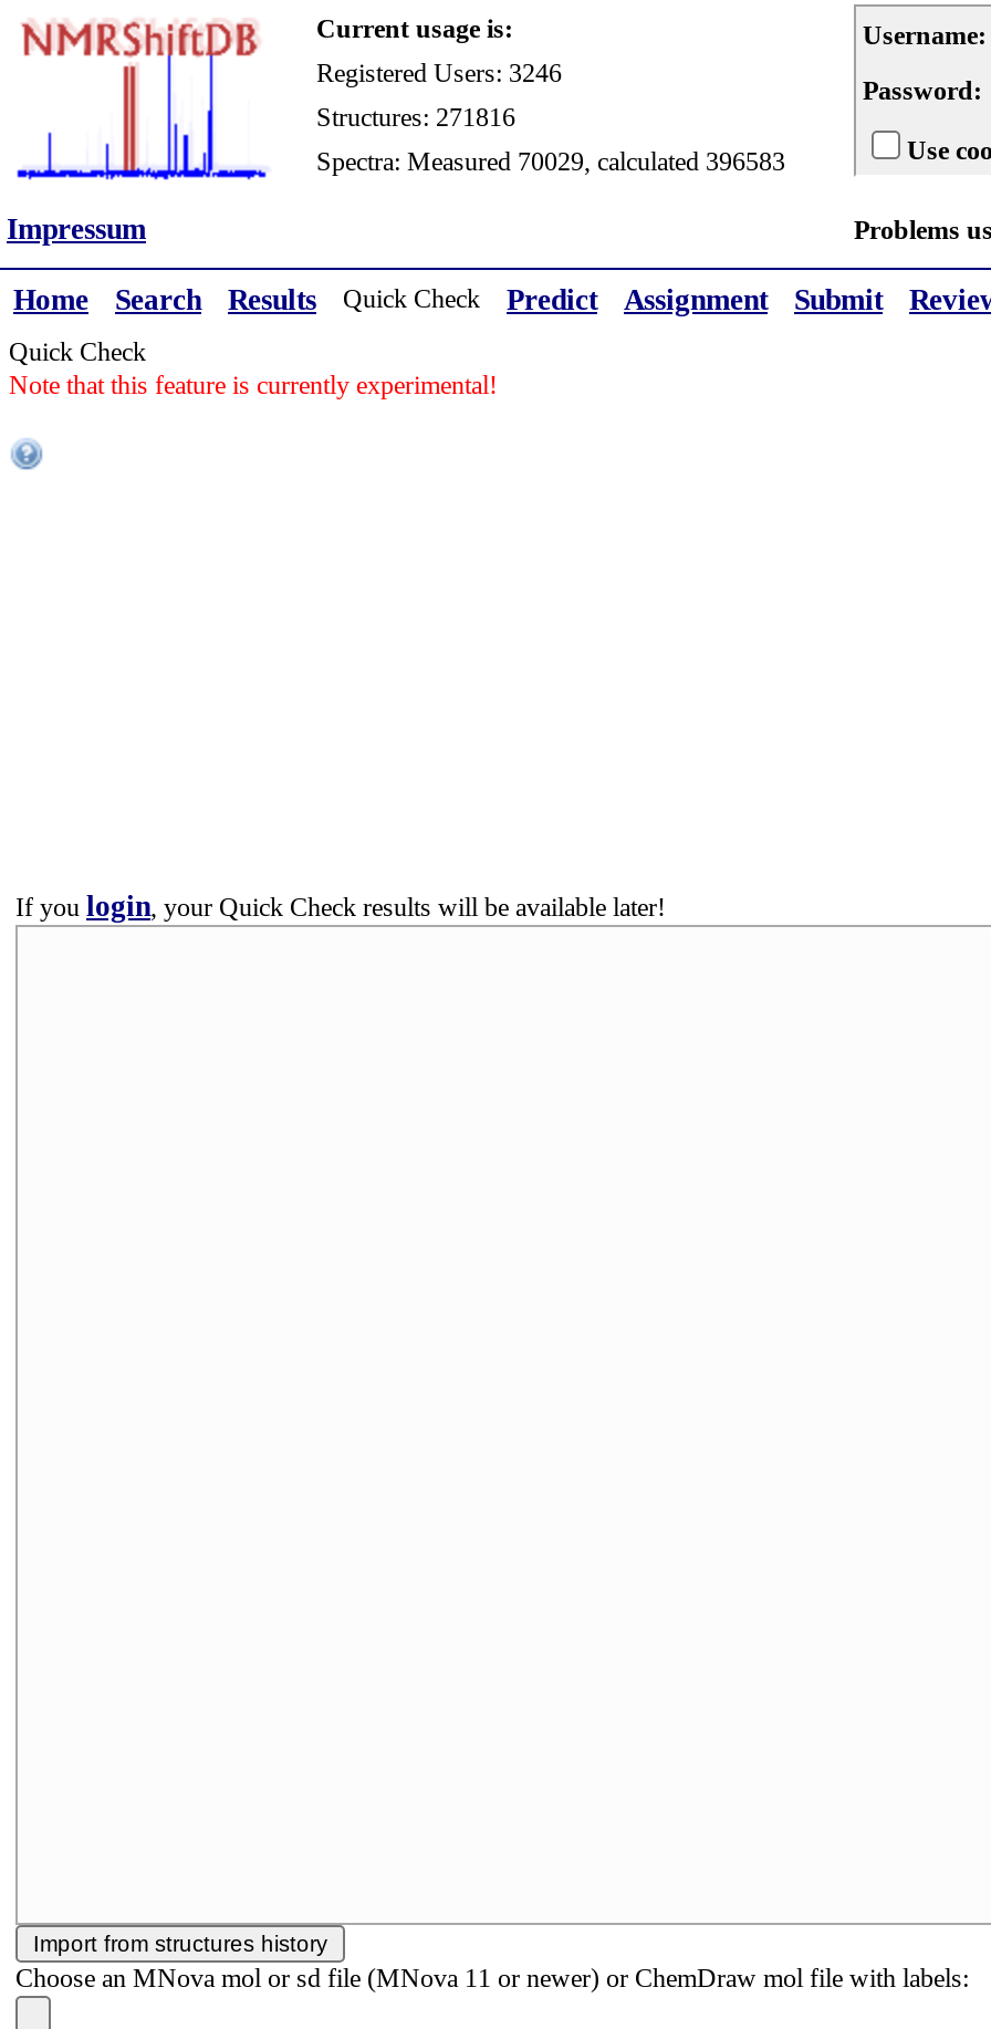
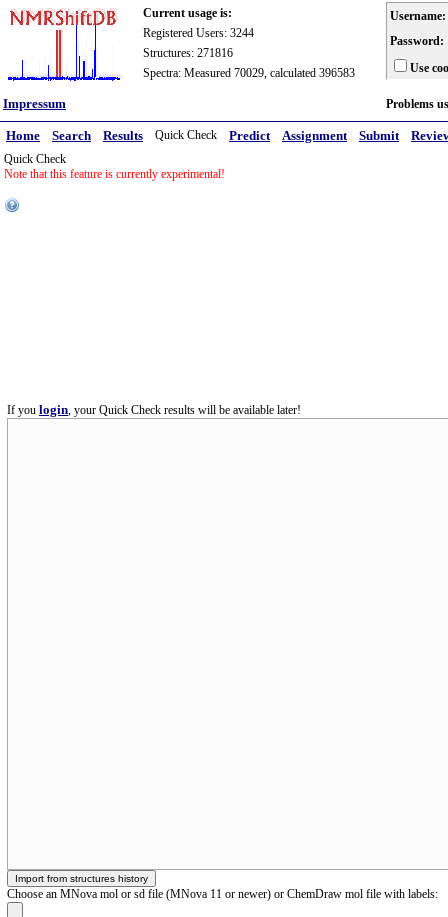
- Registered Users: 3246
+ Registered Users: 3244
